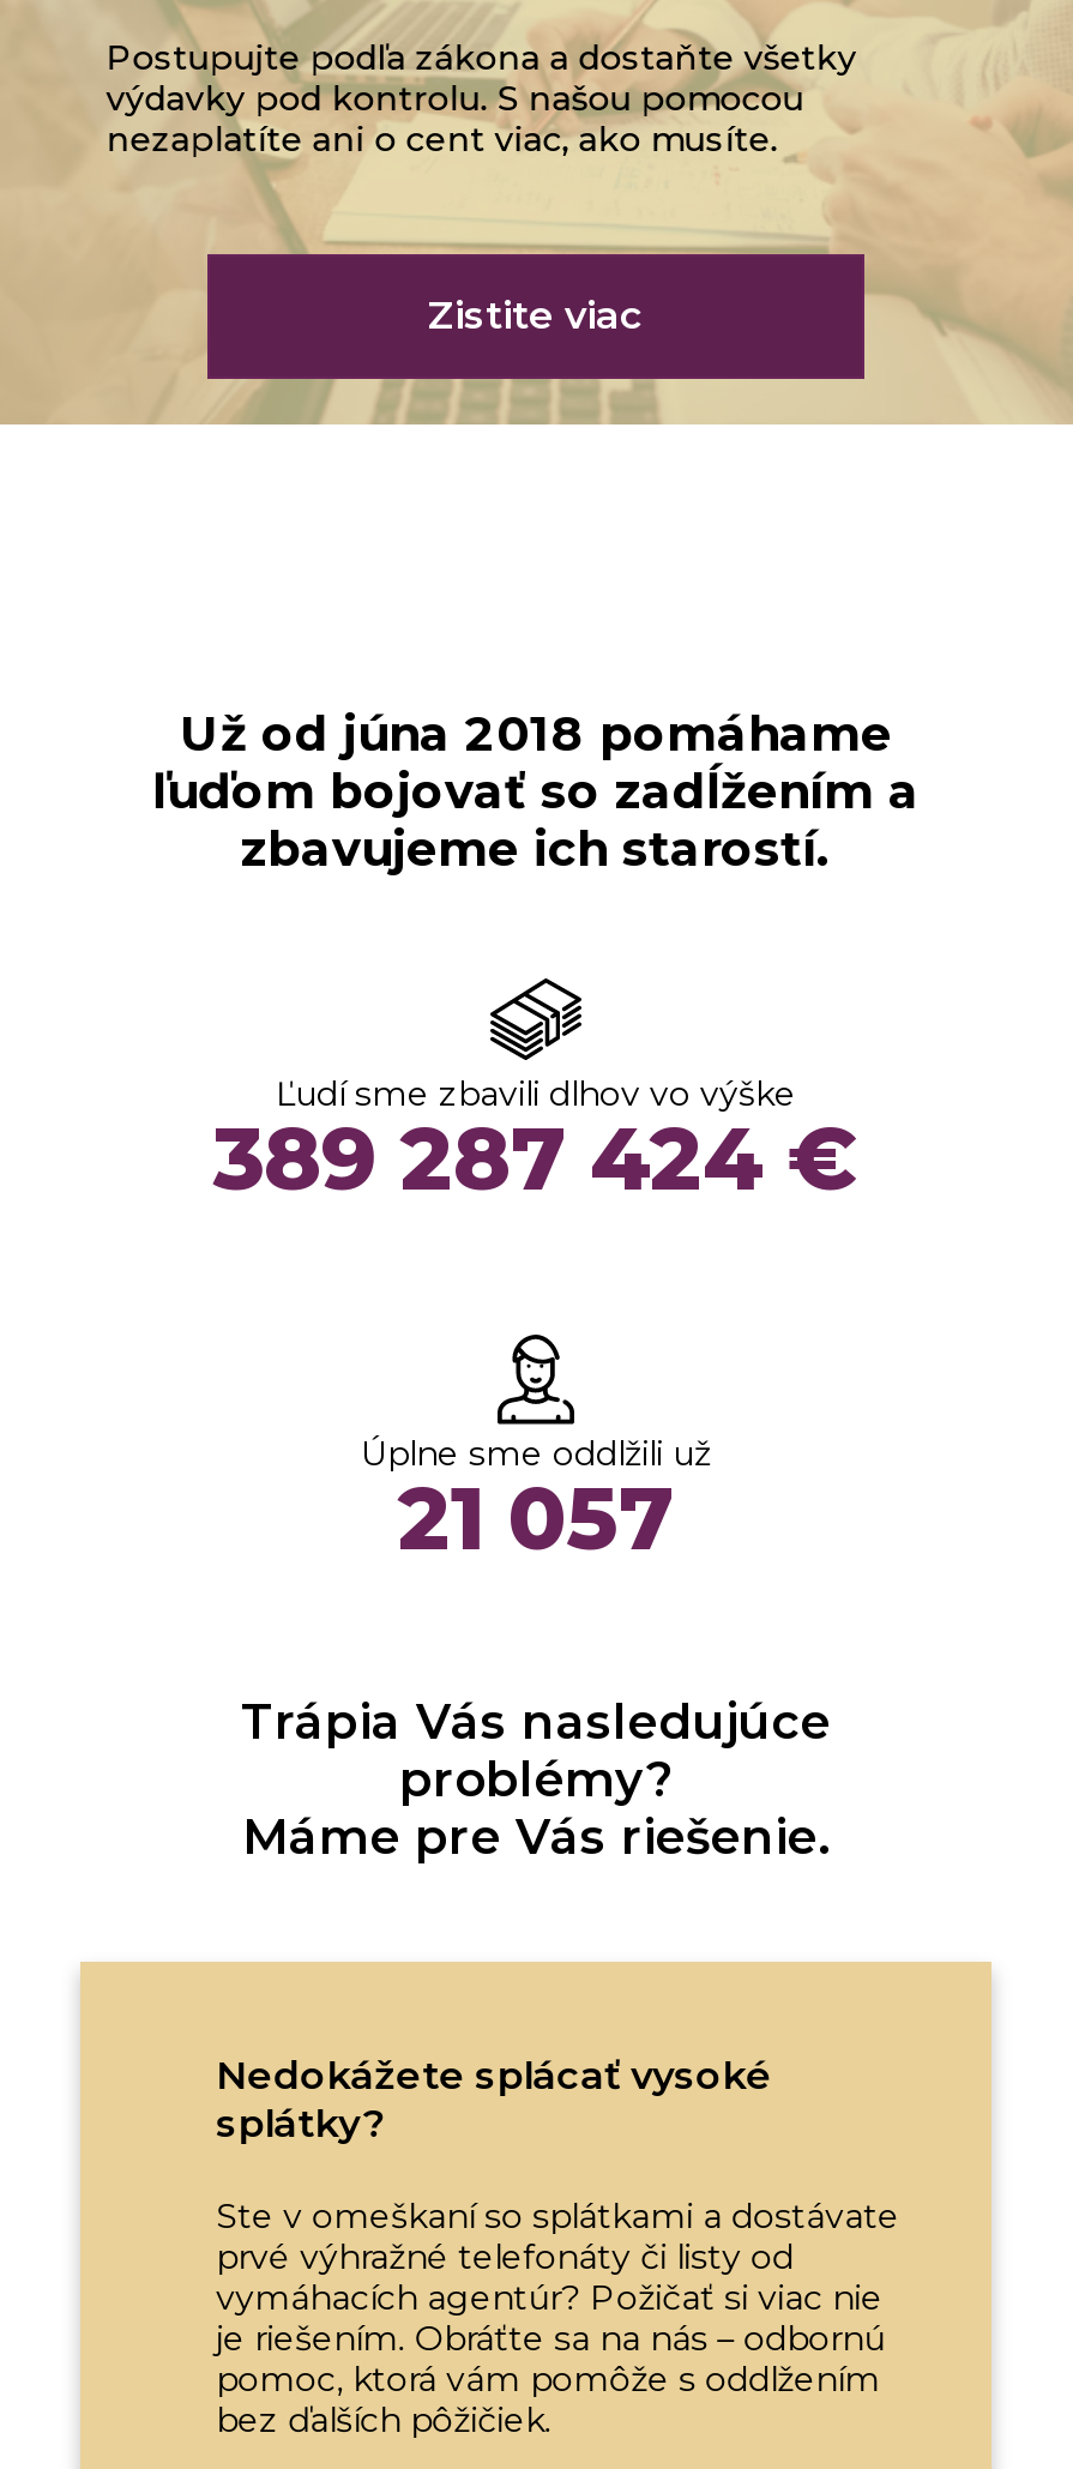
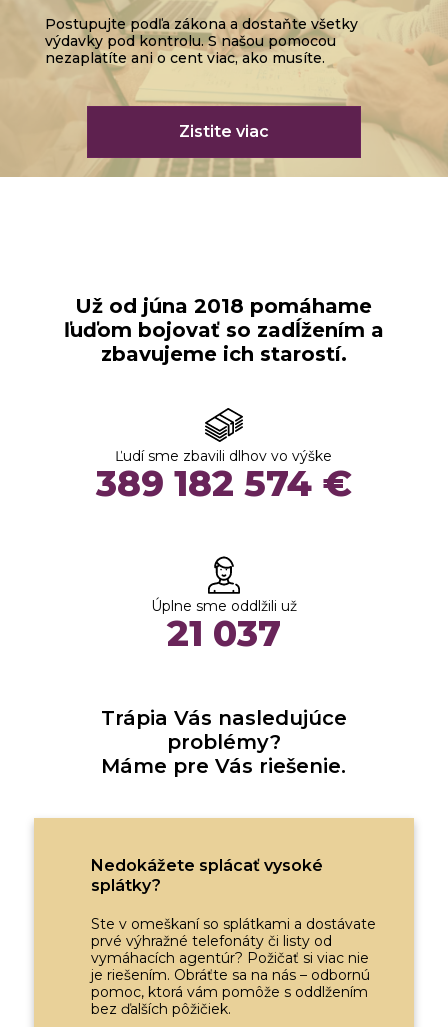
- 389 287 424€
+ 389 182 574€

- 21 057
+ 21 037
